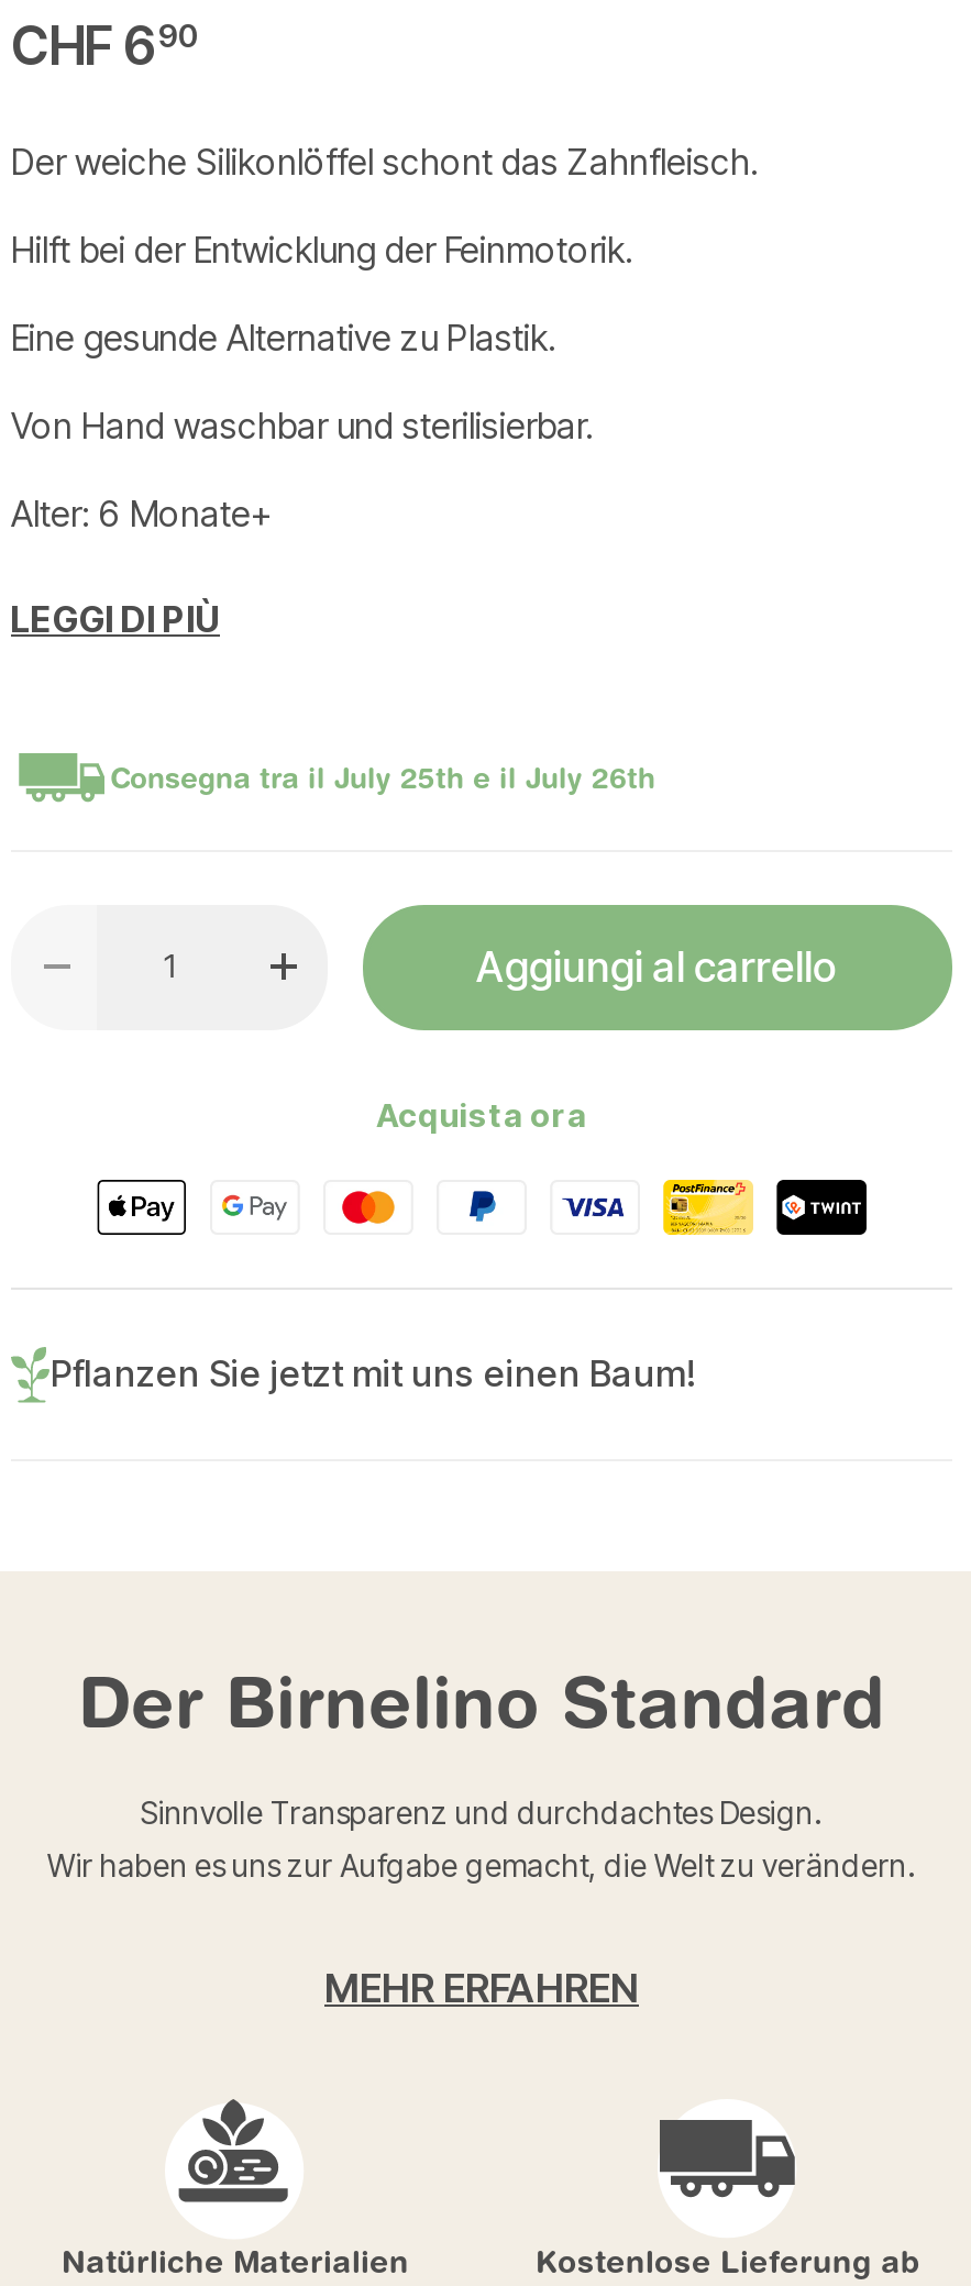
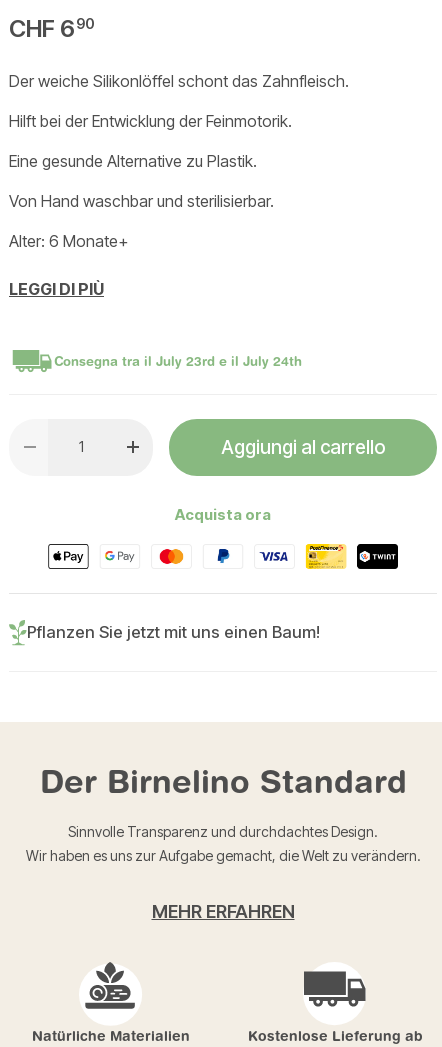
- Consegna tra il July 25th e il July 26th
+ Consegna tra il July 23rd e il July 24th
